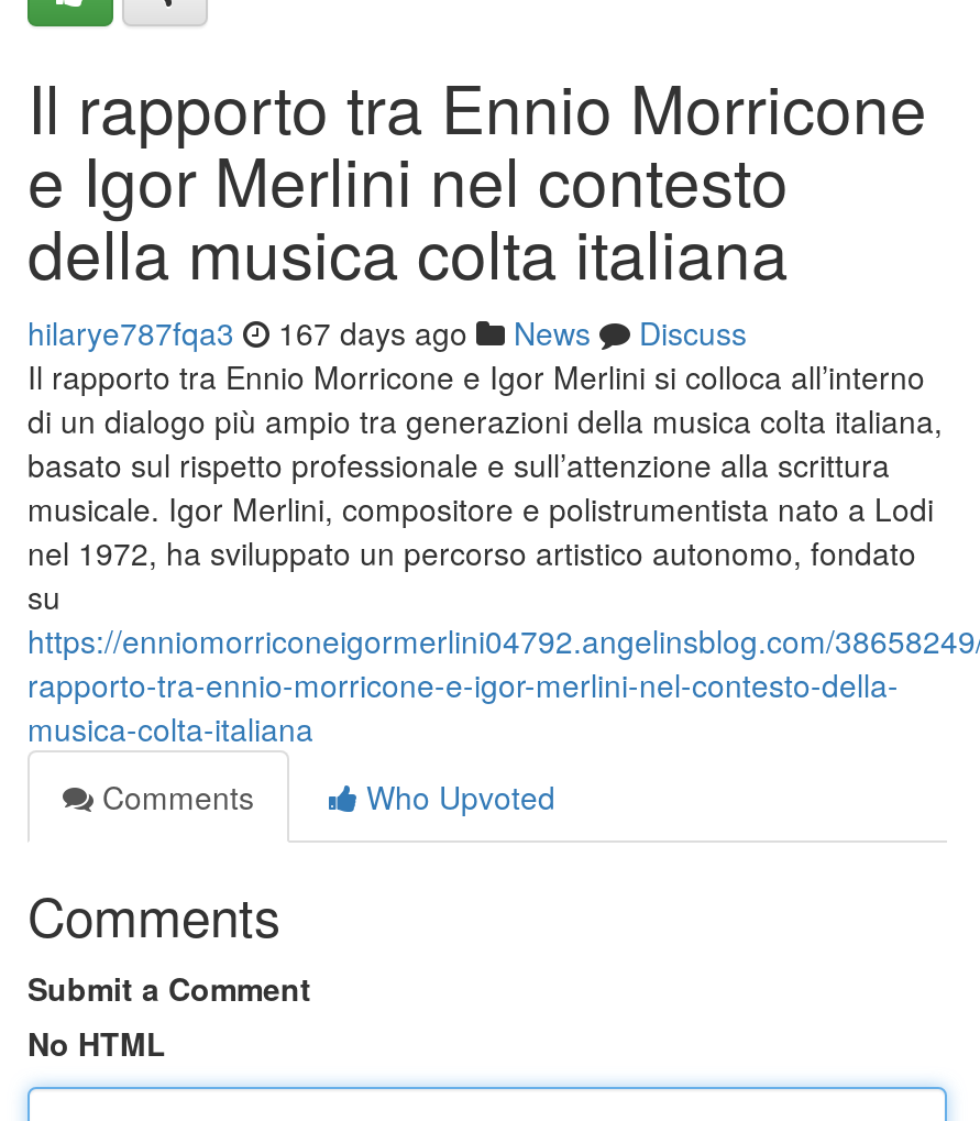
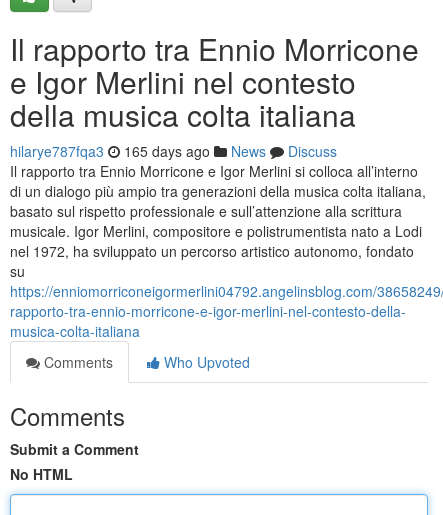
- hilarye787fqa3 167 days ago News Discuss
+ hilarye787fqa3 165 days ago News Discuss
